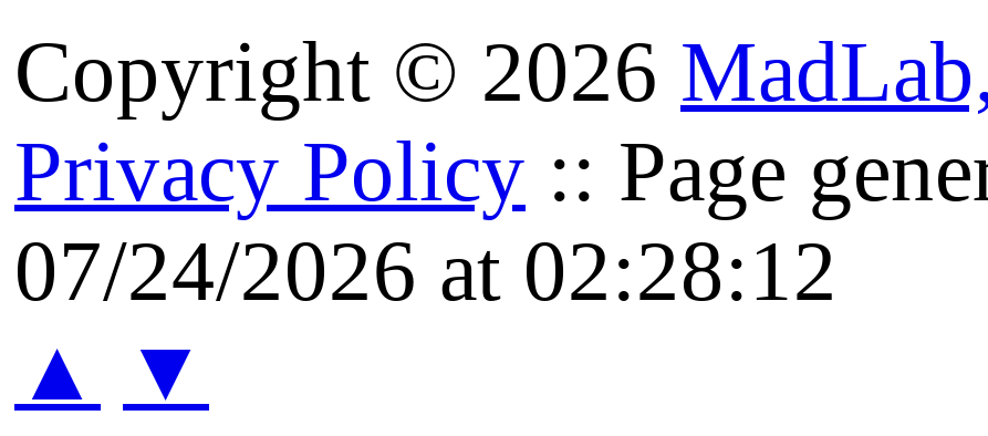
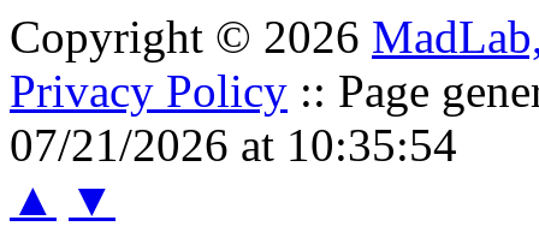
- 07/24/2026 at 02:28:12
+ 07/21/2026 at 10:35:54
